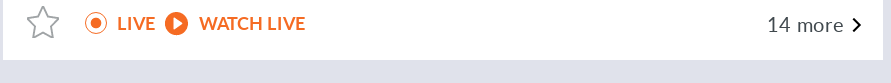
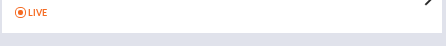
- WATCH LIVE
- 14 more
